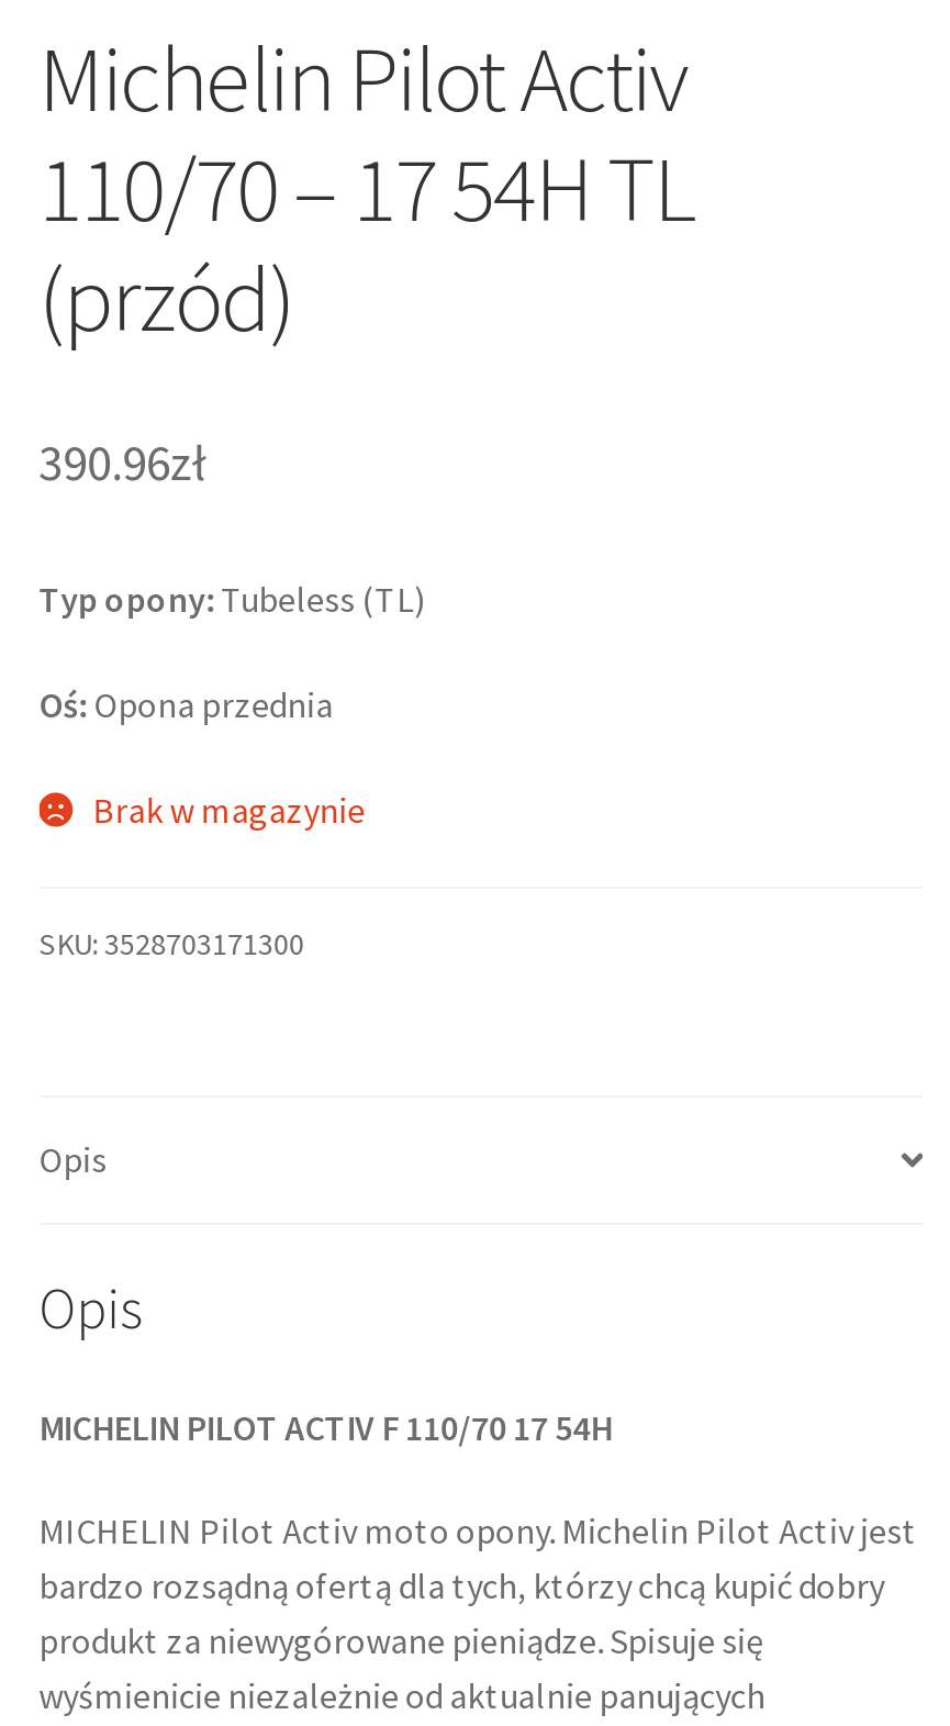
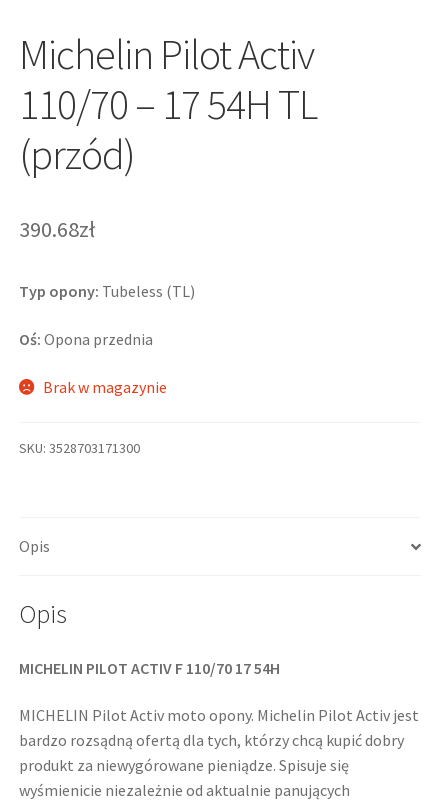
- 390.96zł
+ 390.68zł
